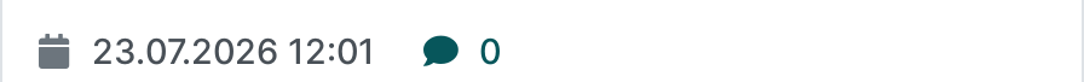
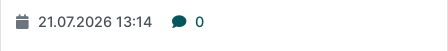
- 23.07.2026 12:01
+ 21.07.2026 13:14
